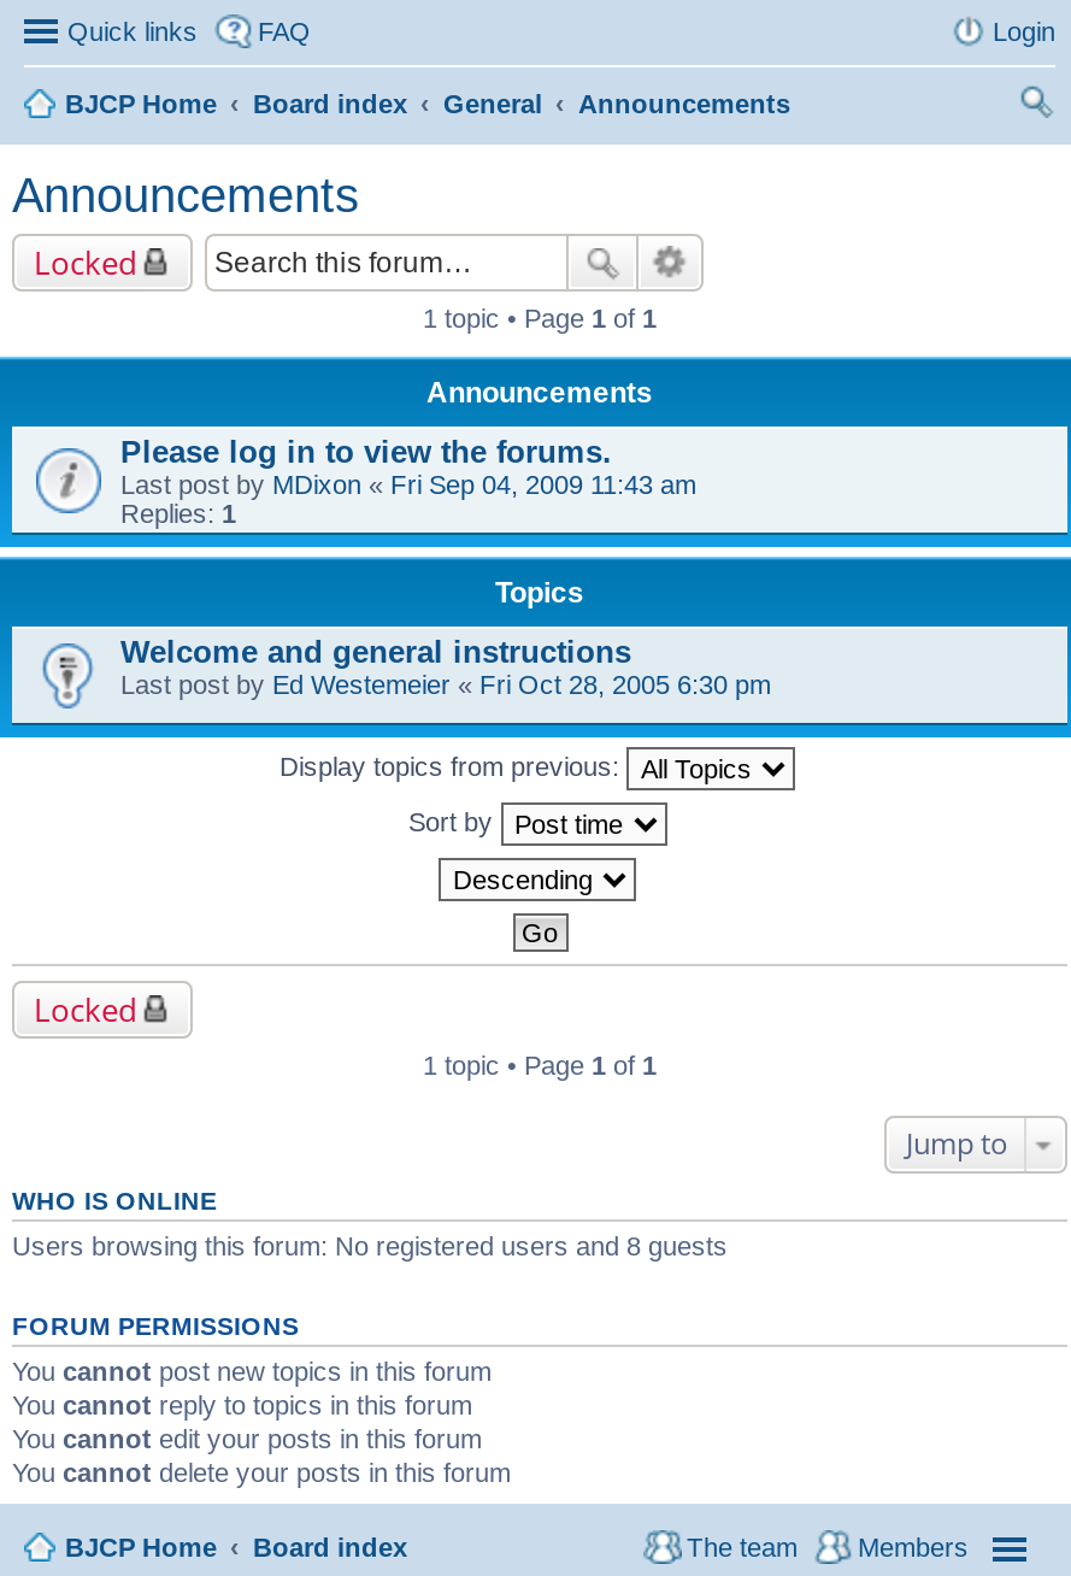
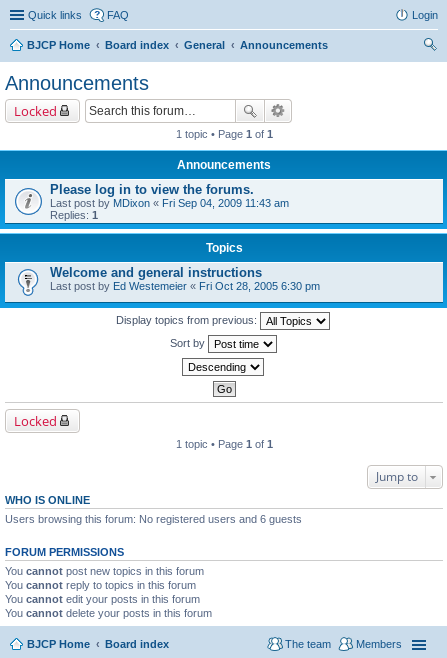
- Users browsing this forum: No registered users and 8 guests
+ Users browsing this forum: No registered users and 6 guests
